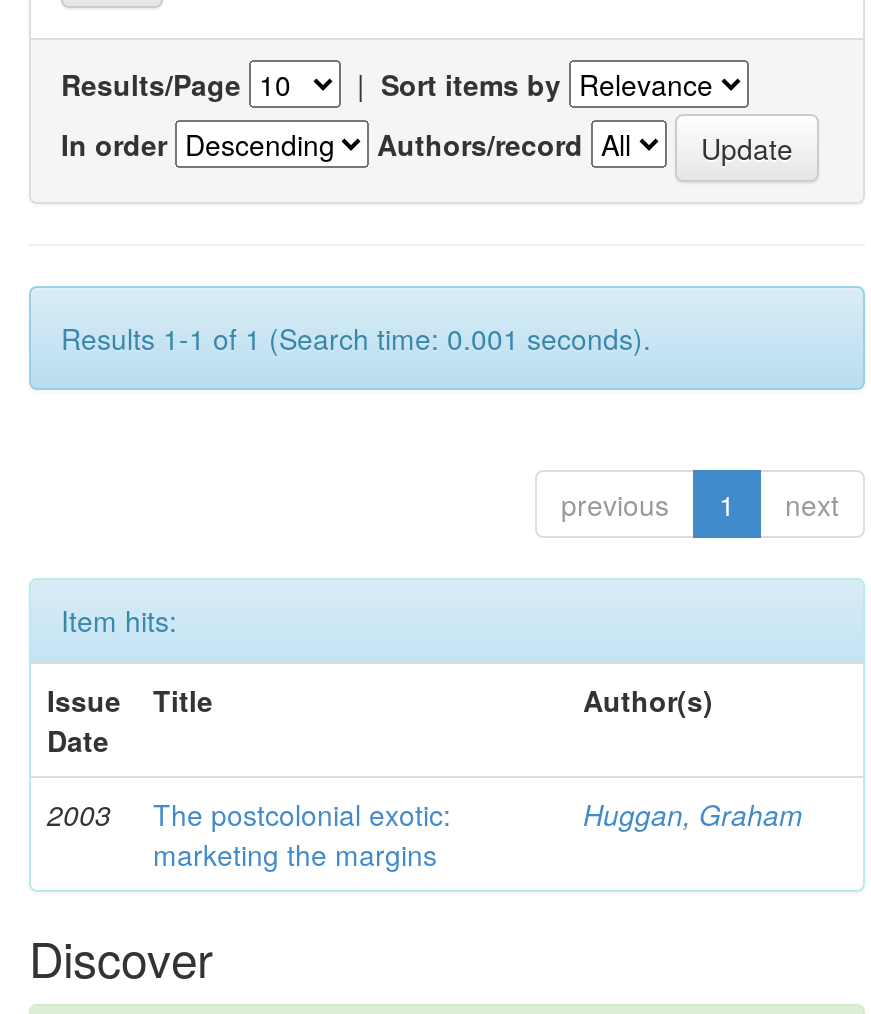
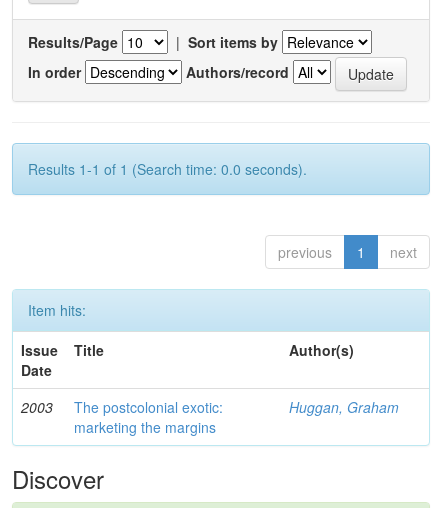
- Results 1-1 of 1 (Search time: 0.001 seconds).
+ Results 1-1 of 1 (Search time: 0.0 seconds).
